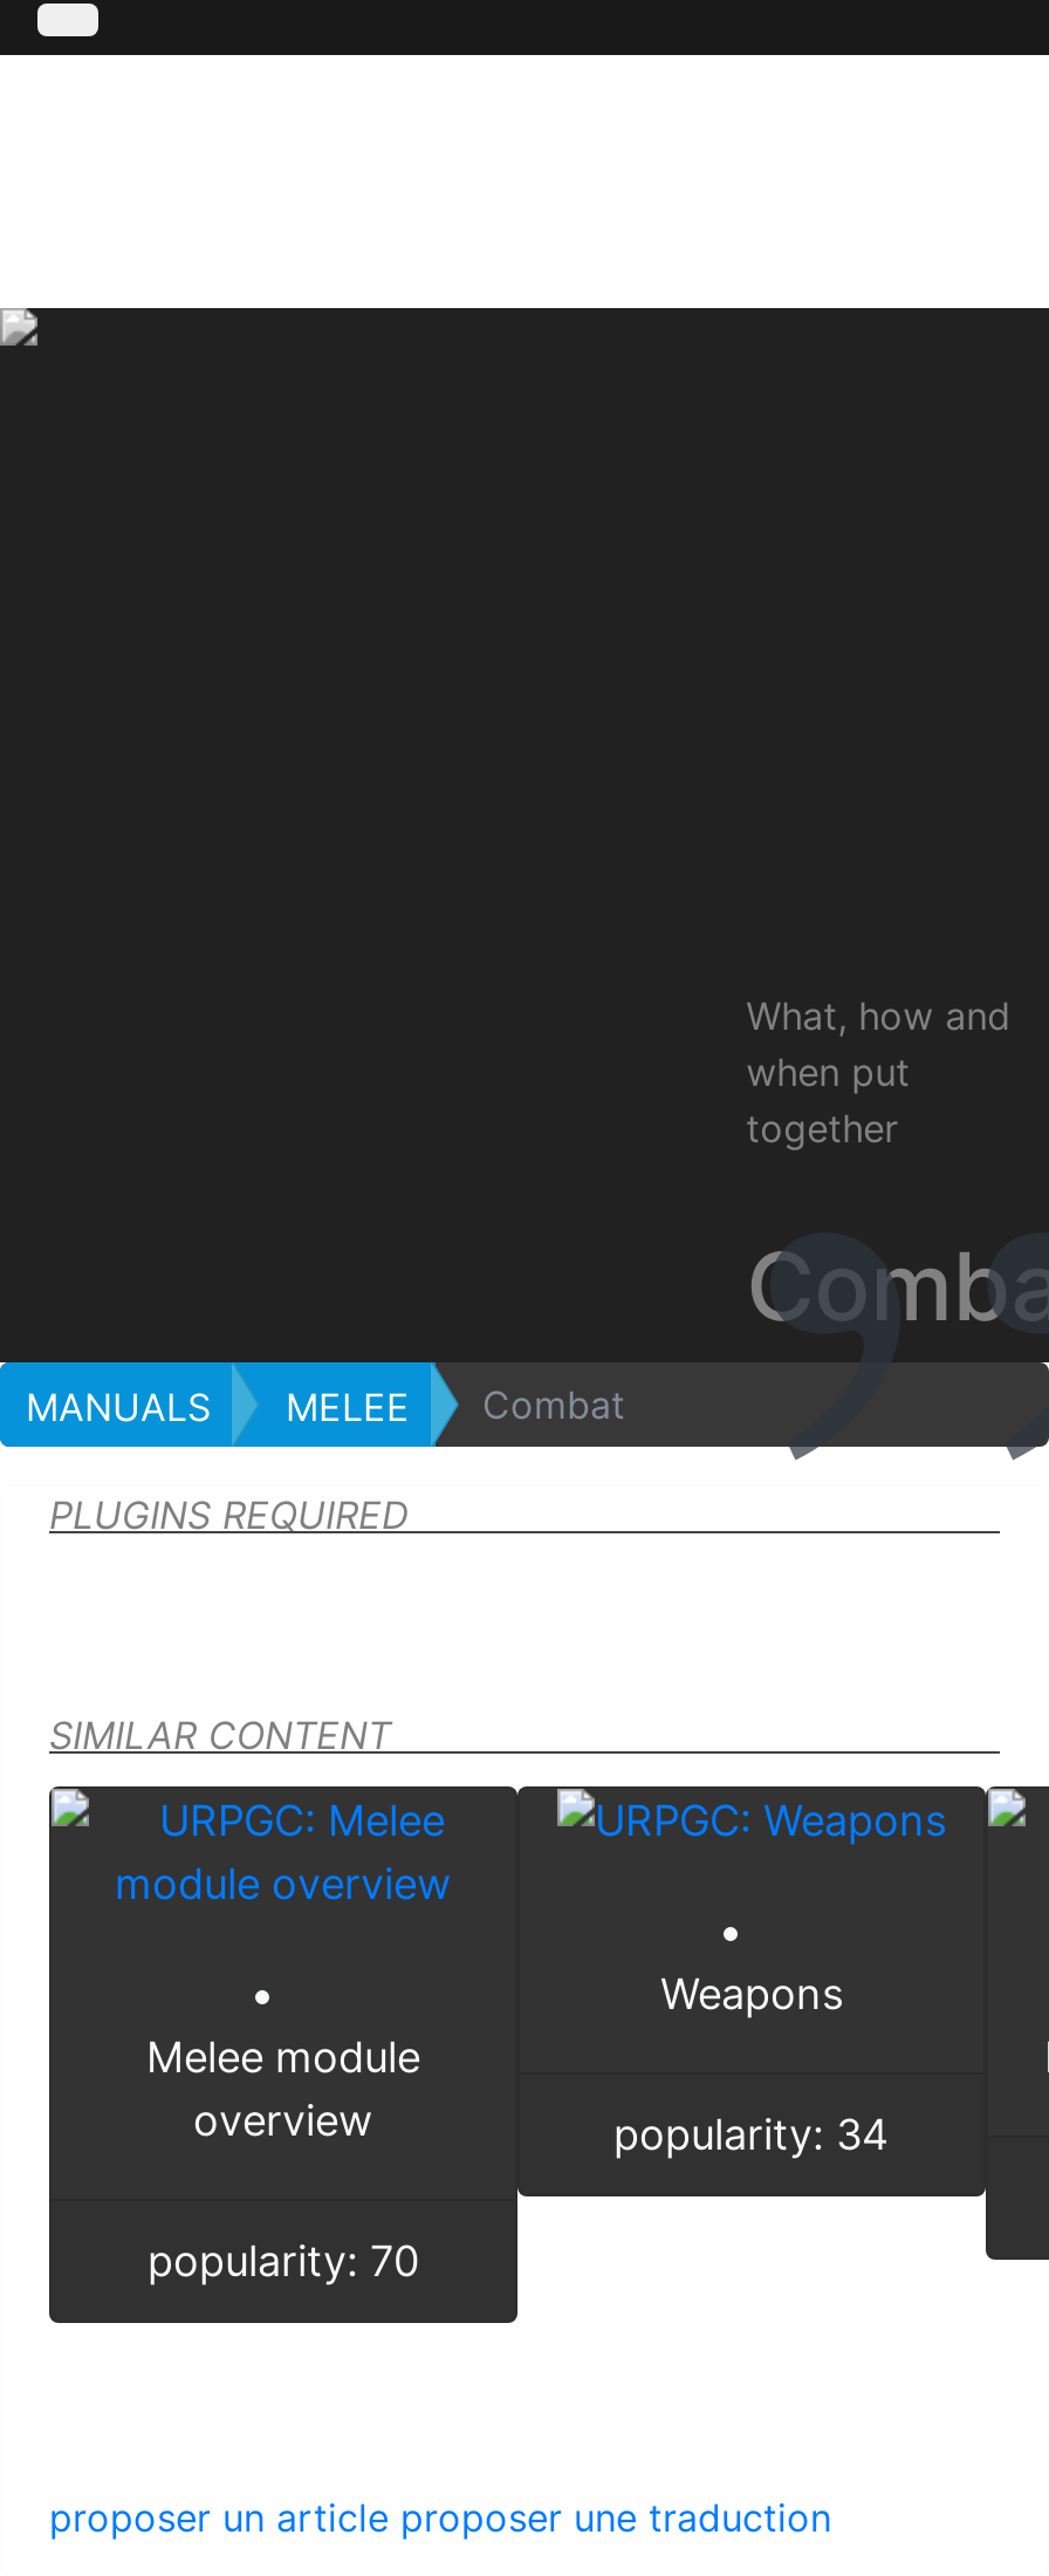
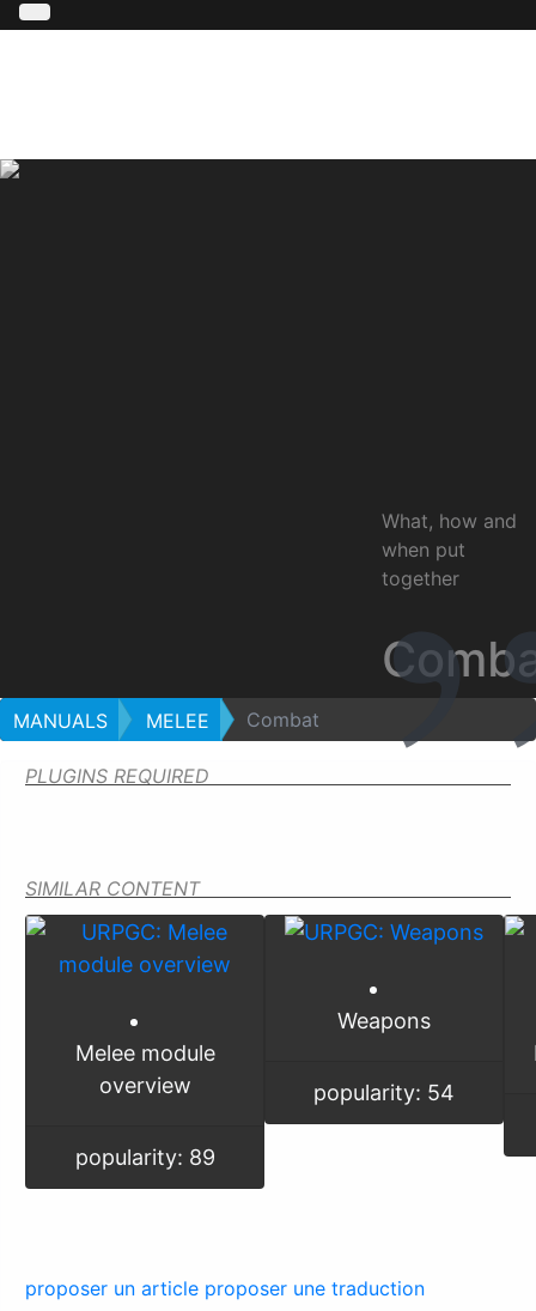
- popularity: 34
+ popularity: 54

- popularity: 70
+ popularity: 89
